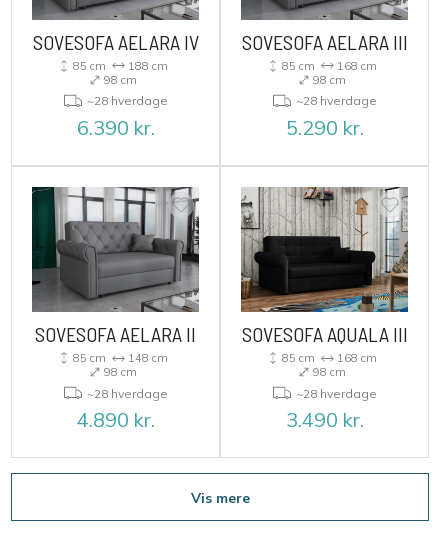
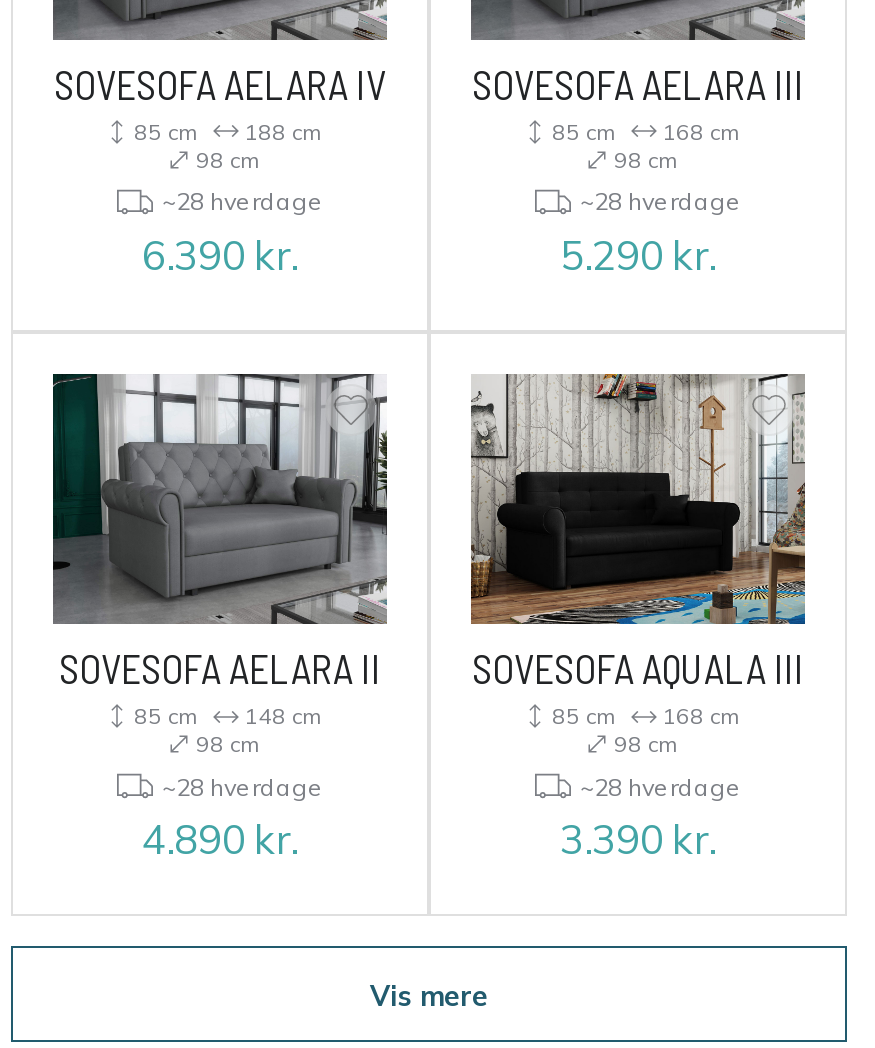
- 3.490 kr.
+ 3.390 kr.
